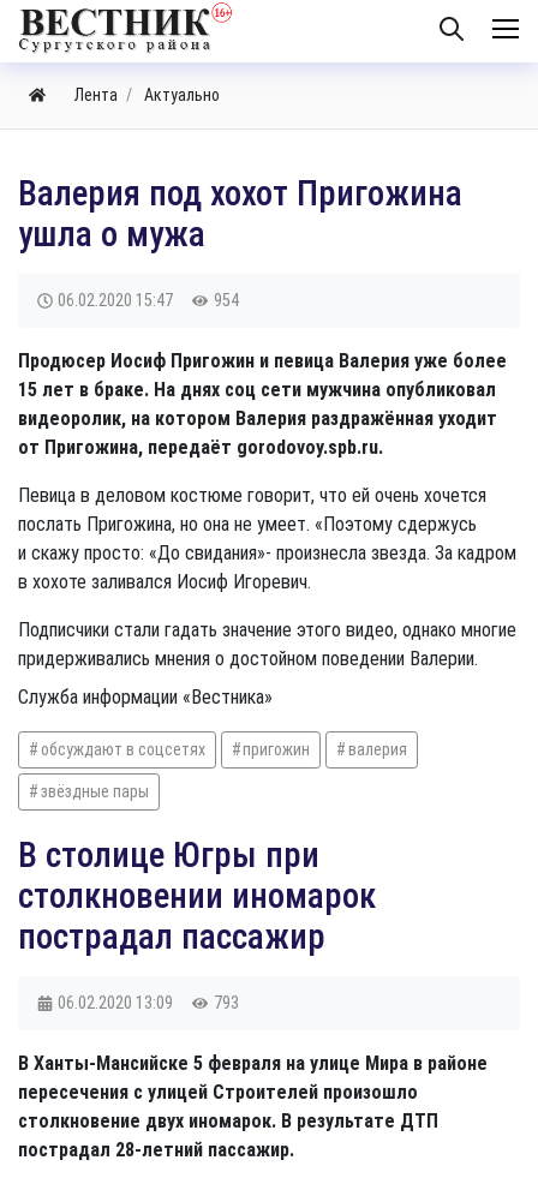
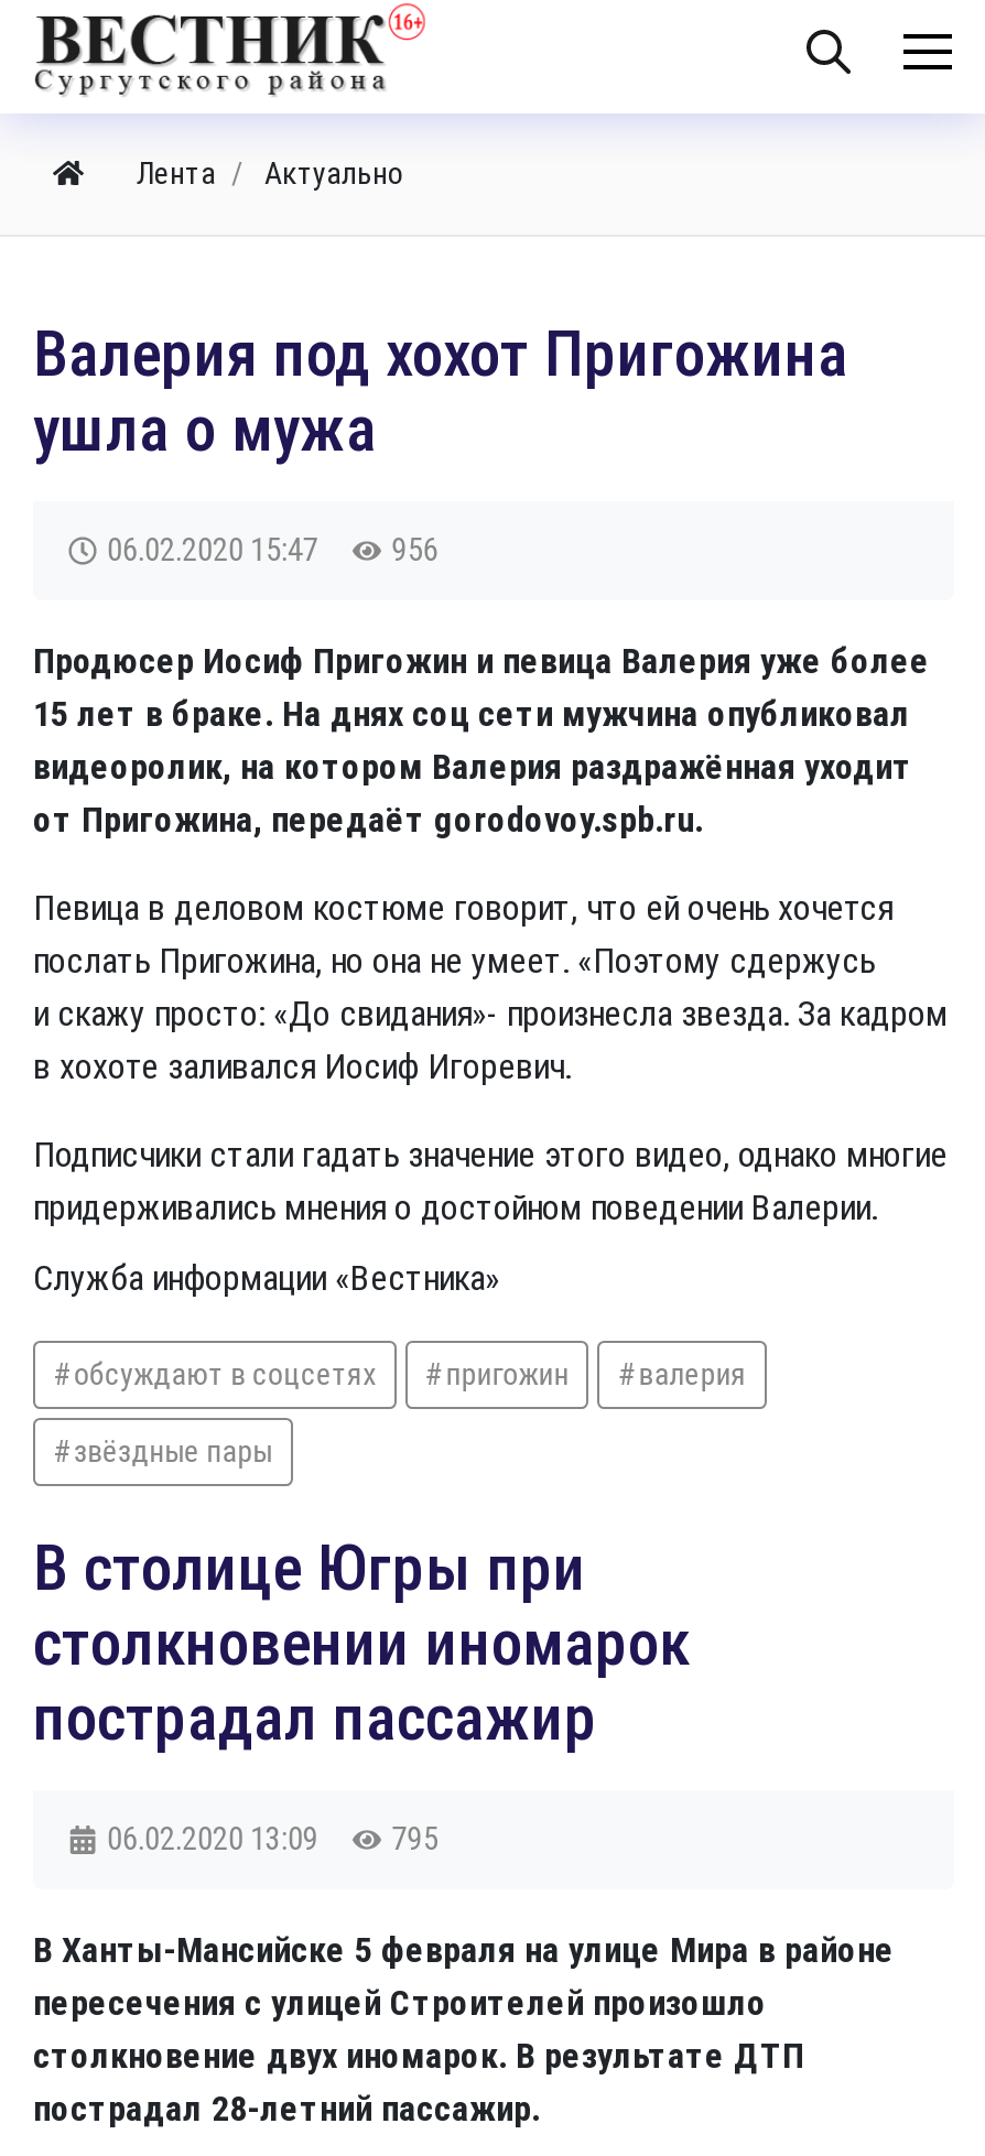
- 06.02.2020 15:47 954
+ 06.02.2020 15:47 956

- 06.02.2020 13:09 793
+ 06.02.2020 13:09 795
